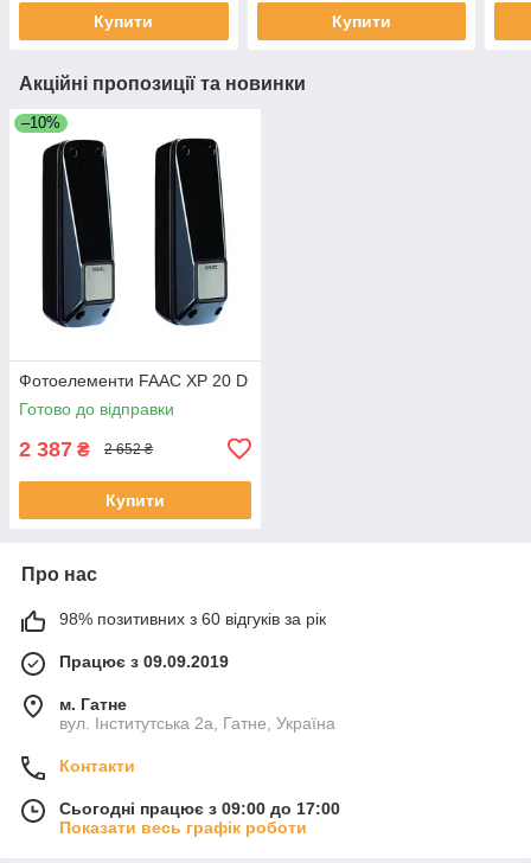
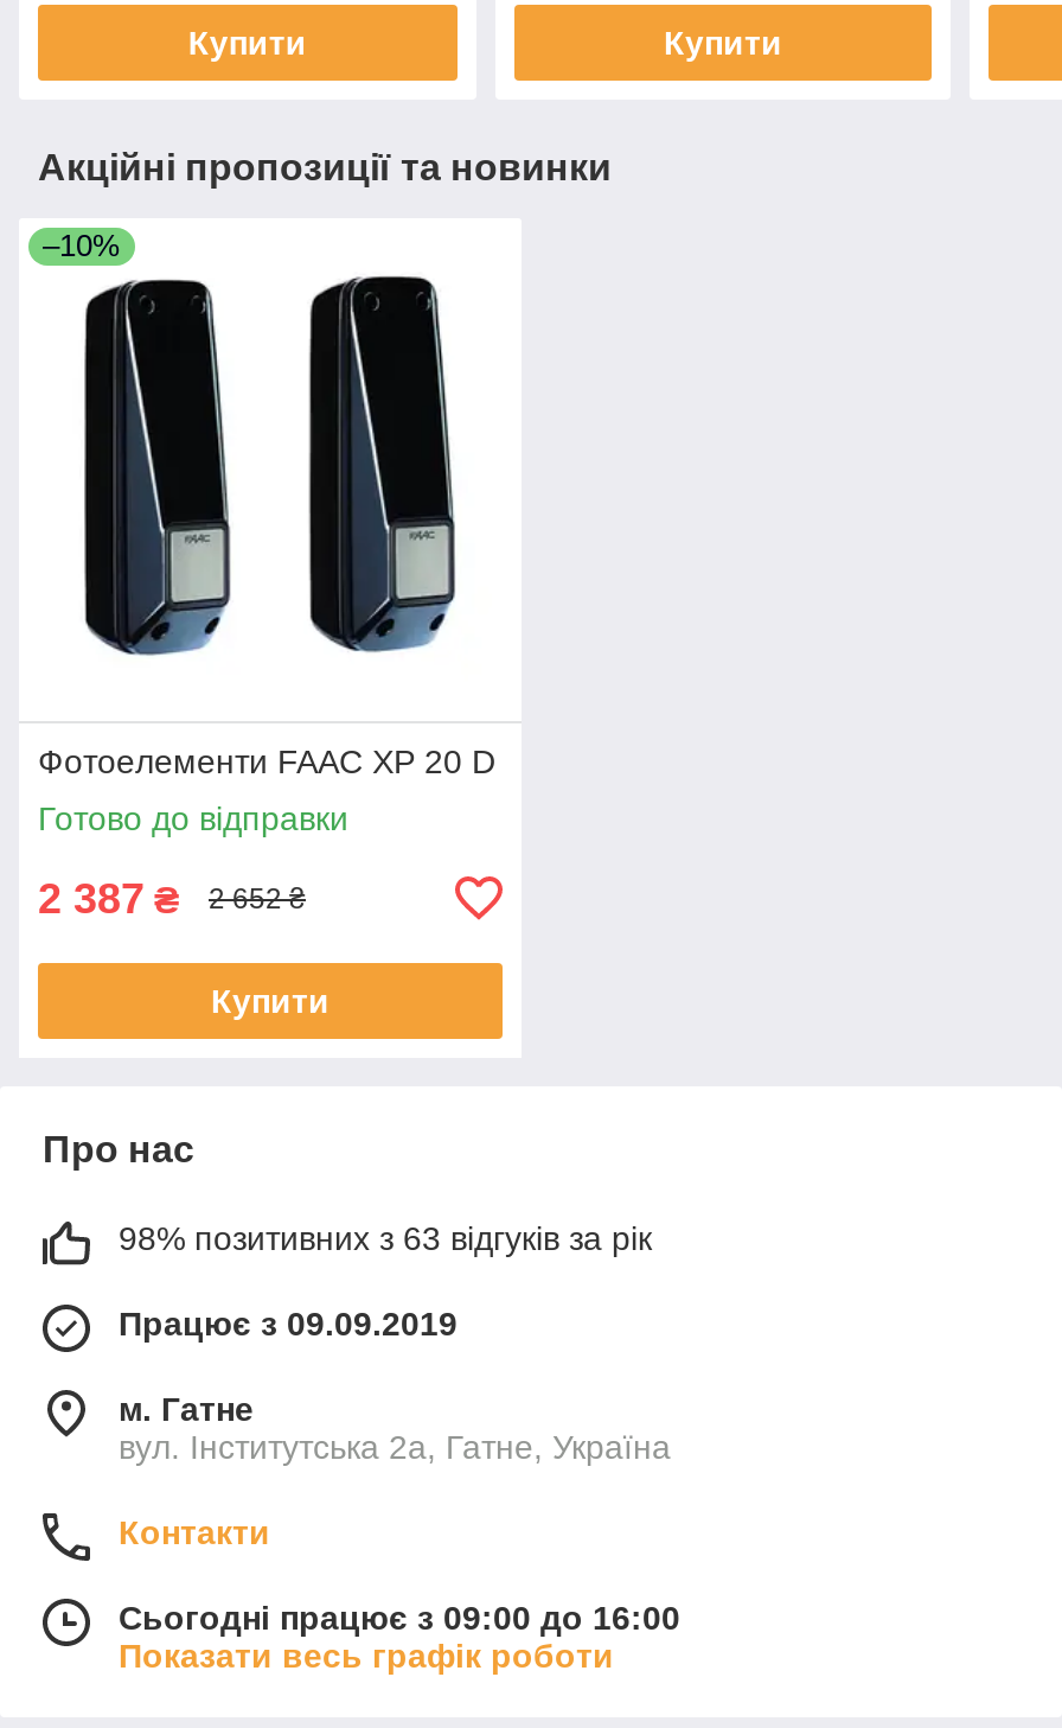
- 98% позитивних з 60 відгуків за рік
+ 98% позитивних з 63 відгуків за рік

- Сьогодні працює з 09:00 до 17:00
+ Сьогодні працює з 09:00 до 16:00
